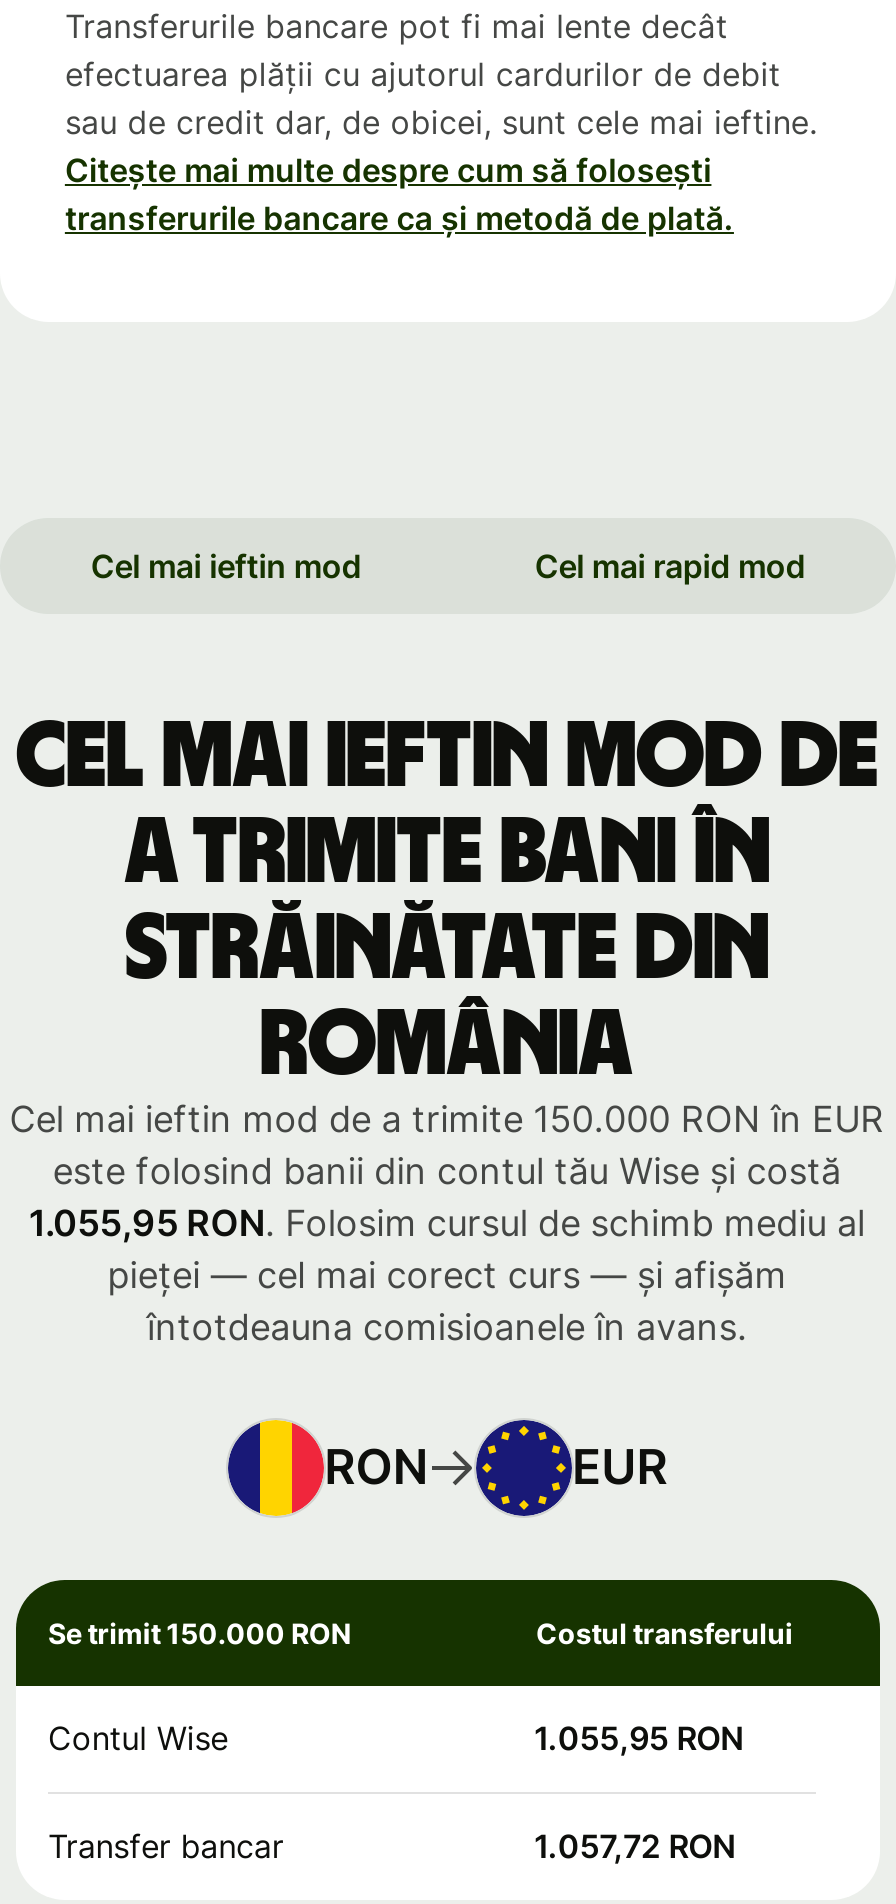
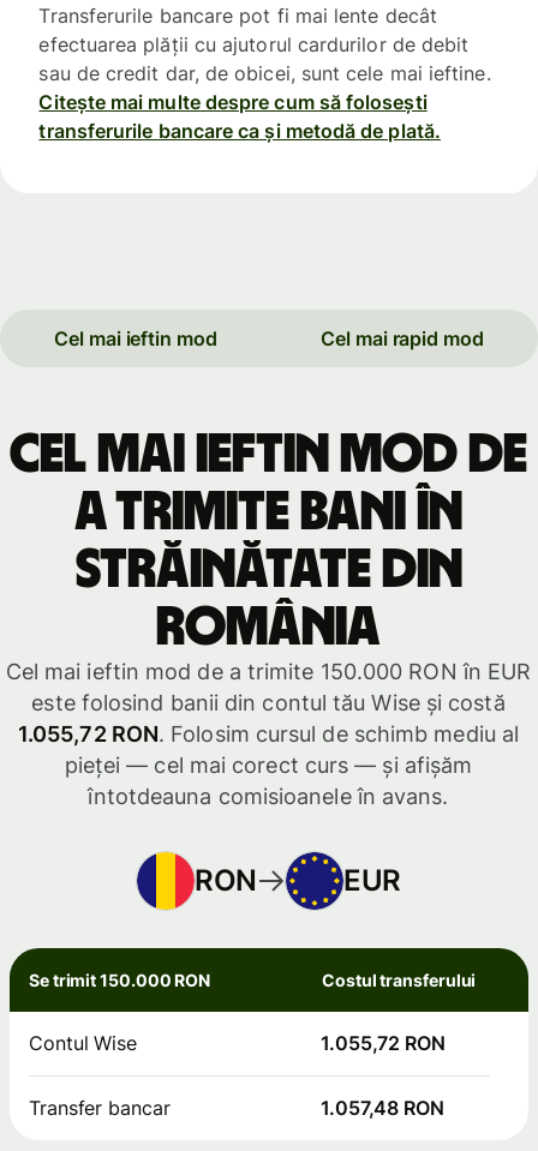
- 1.055,95 RON. Folosim cursul de schimb mediu al
+ 1.055,72 RON. Folosim cursul de schimb mediu al

- 1.055,95 RON
+ 1.055,72 RON

- 1.057,72 RON
+ 1.057,48 RON
